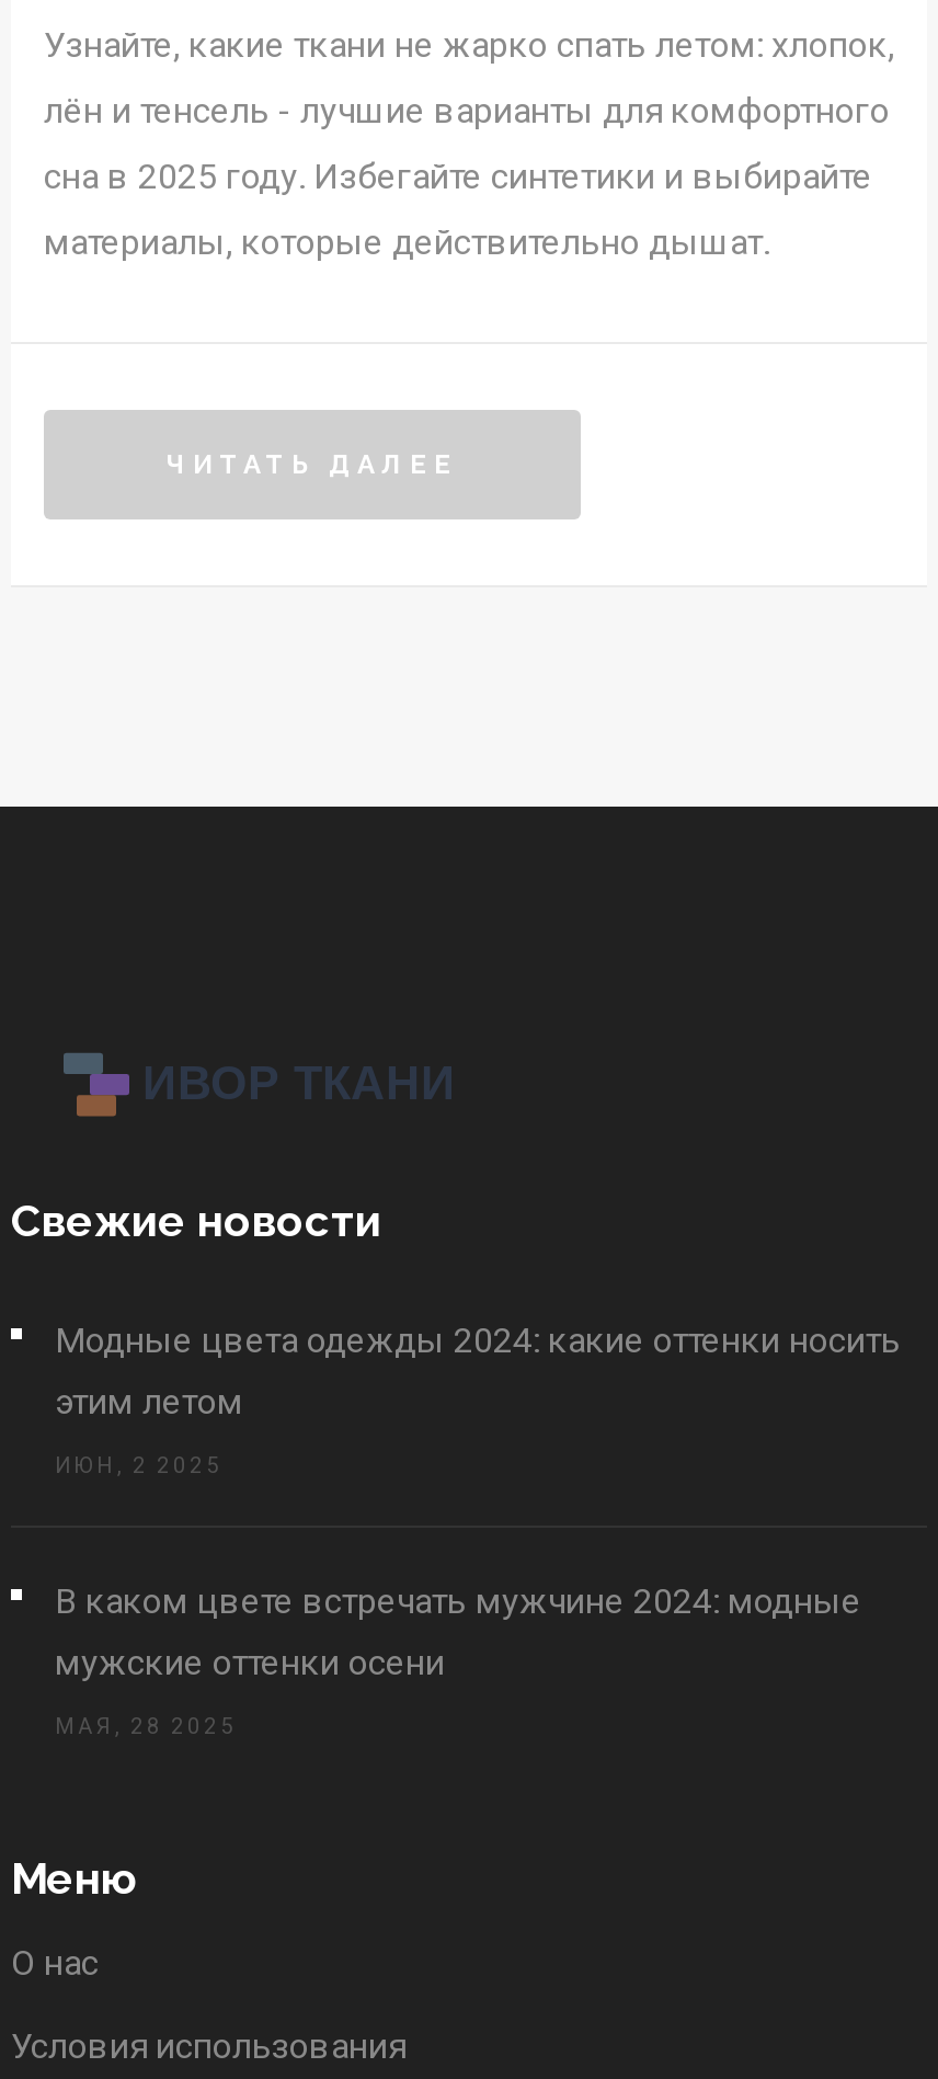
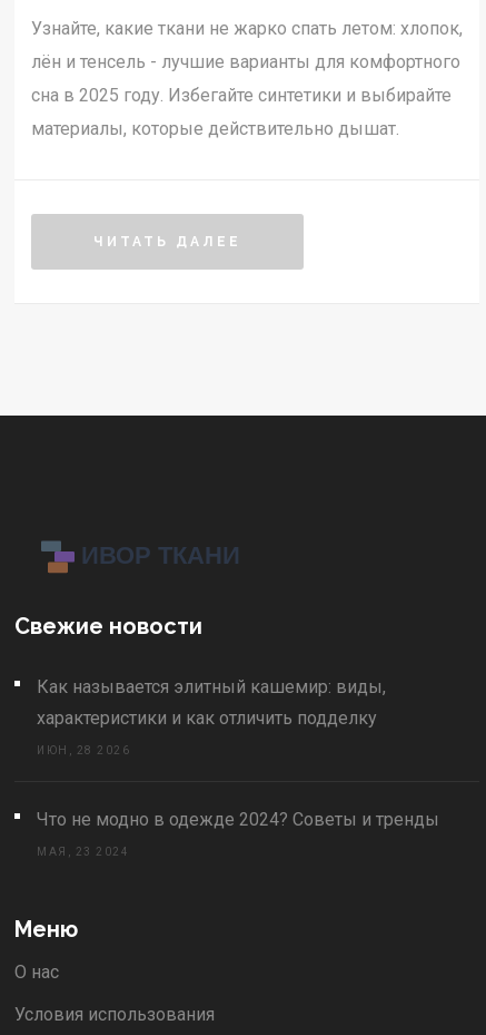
- Модные цвета одежды 2024: какие оттенки носить
- этим летом
- ИЮН, 2 2025
- В каком цвете встречать мужчине 2024: модные
- мужские оттенки осени
- МАЯ, 28 2025
+ Как называется элитный кашемир: виды,
+ характеристики и как отличить подделку
+ ИЮН, 28 2026
+ Что не модно в одежде 2024? Советы и тренды
+ МАЯ, 23 2024
